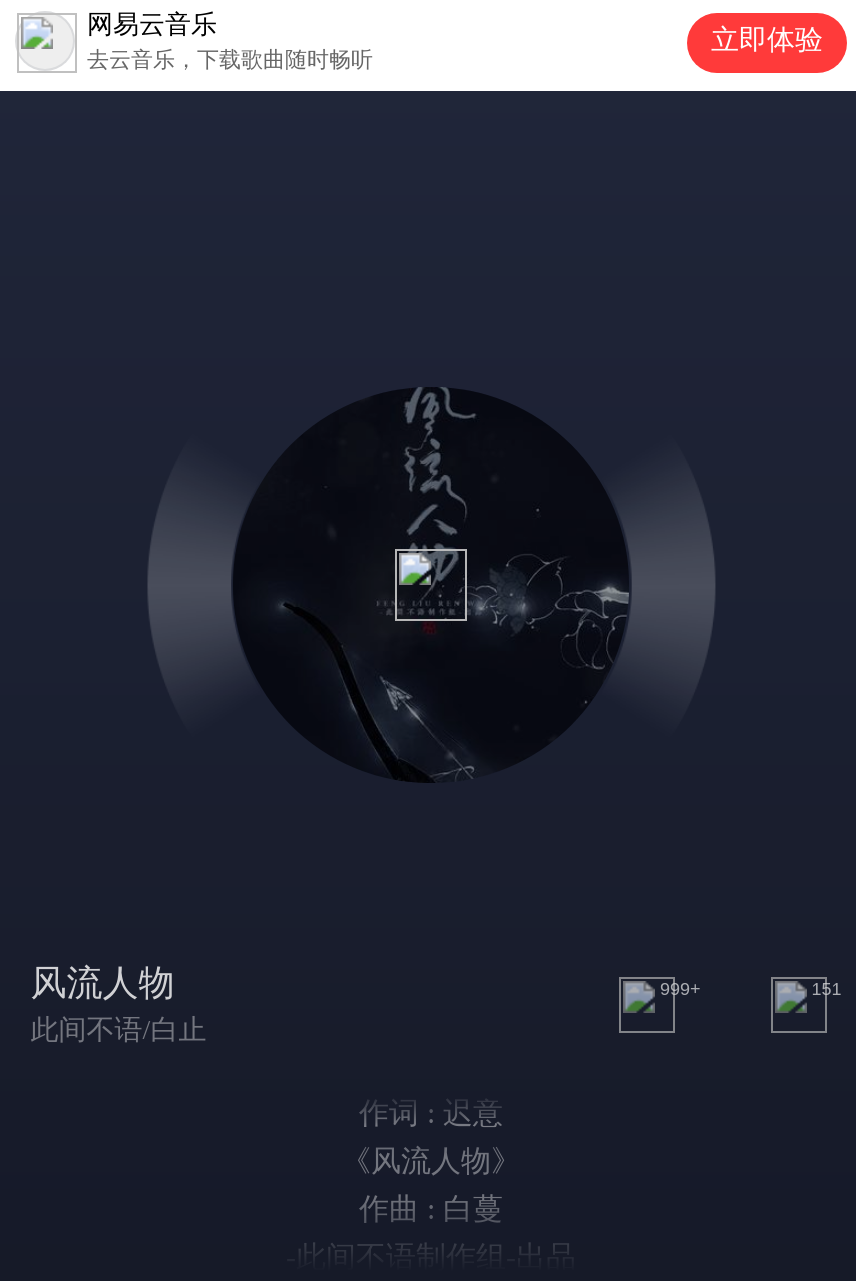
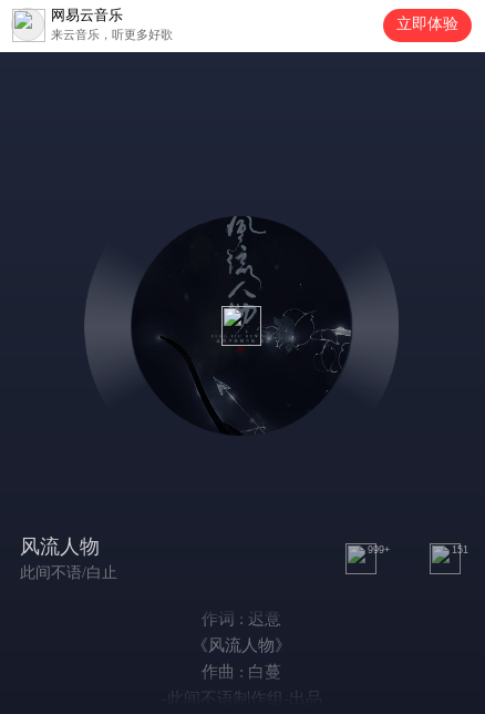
- 去云音乐，下载歌曲随时畅听
+ 来云音乐，听更多好歌
